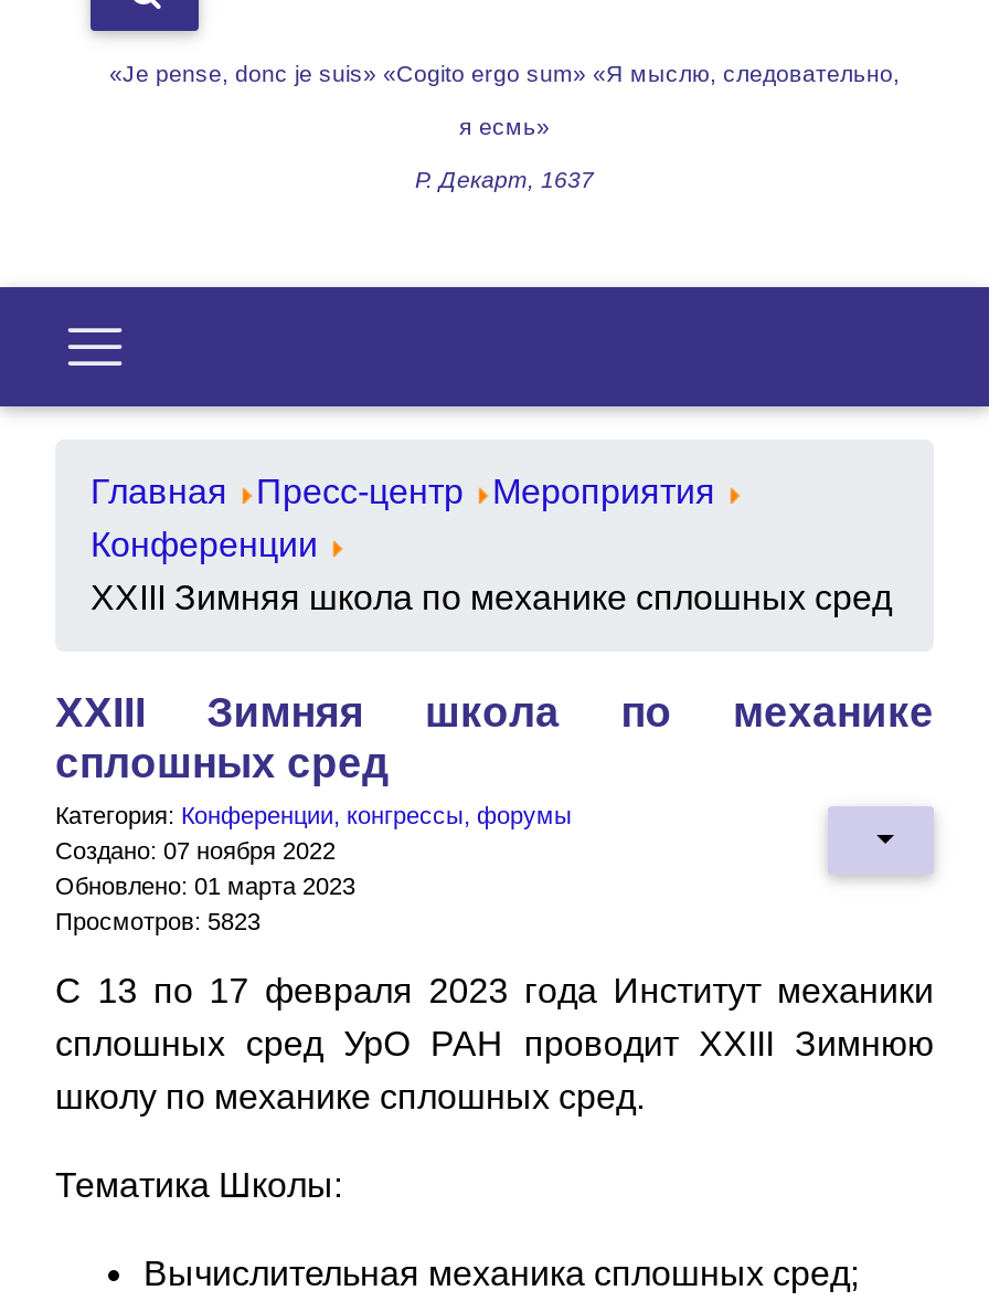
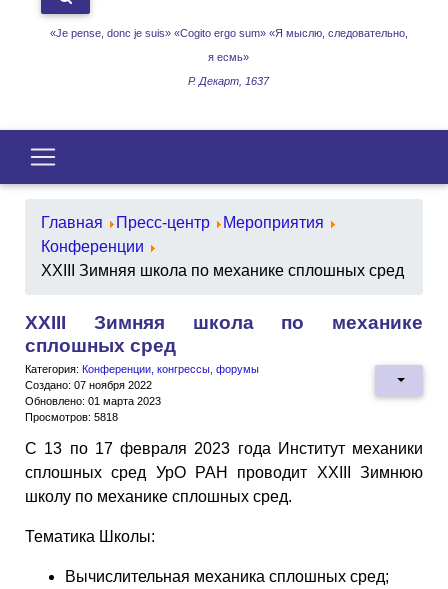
- Просмотров: 5823
+ Просмотров: 5818
